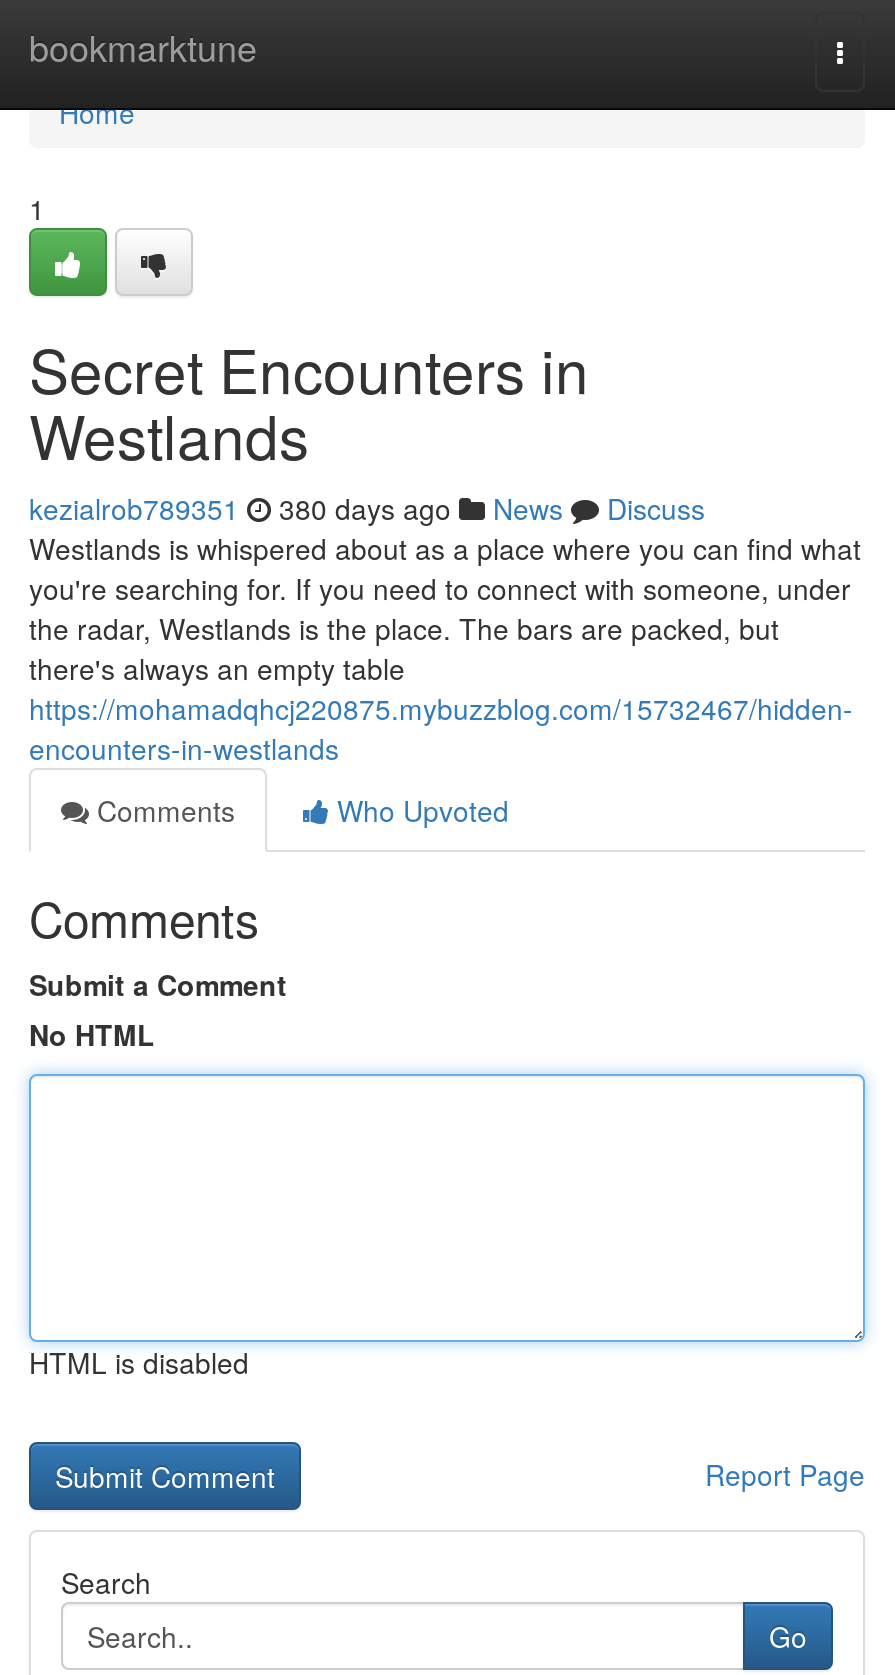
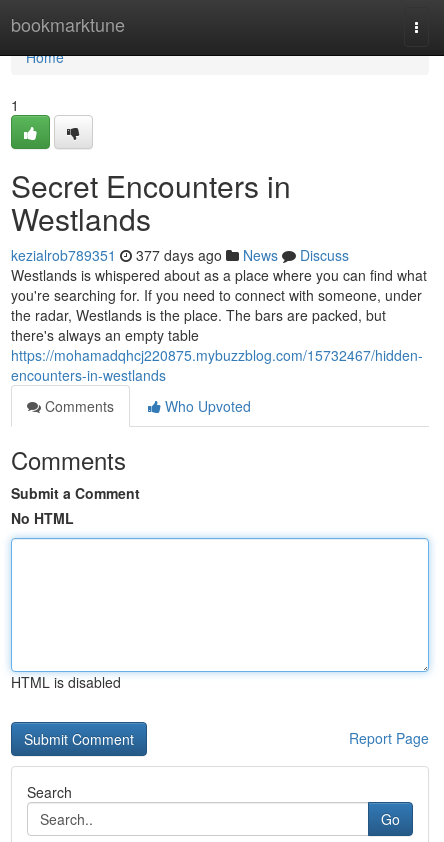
- kezialrob789351 380 days ago News Discuss
+ kezialrob789351 377 days ago News Discuss
